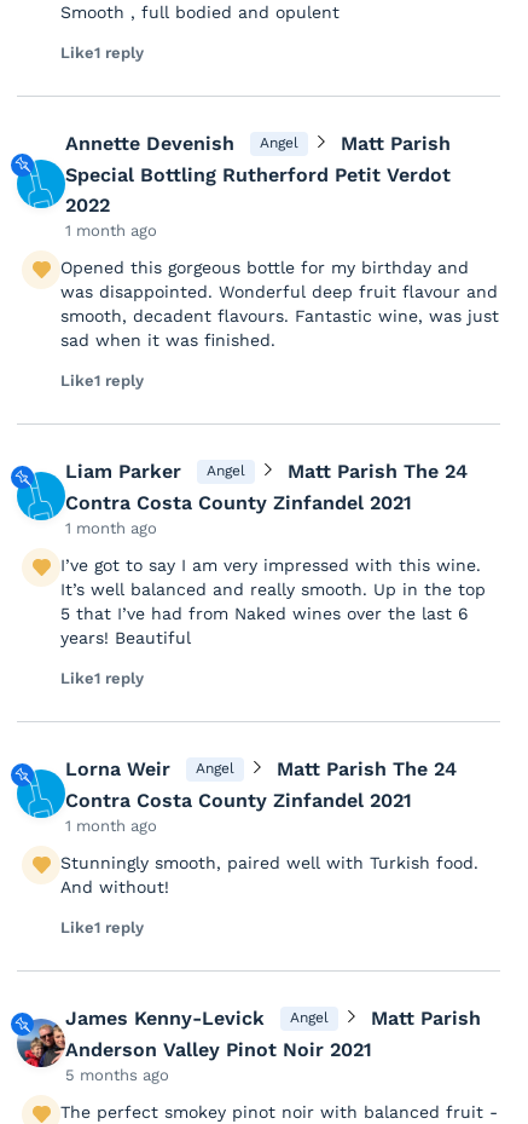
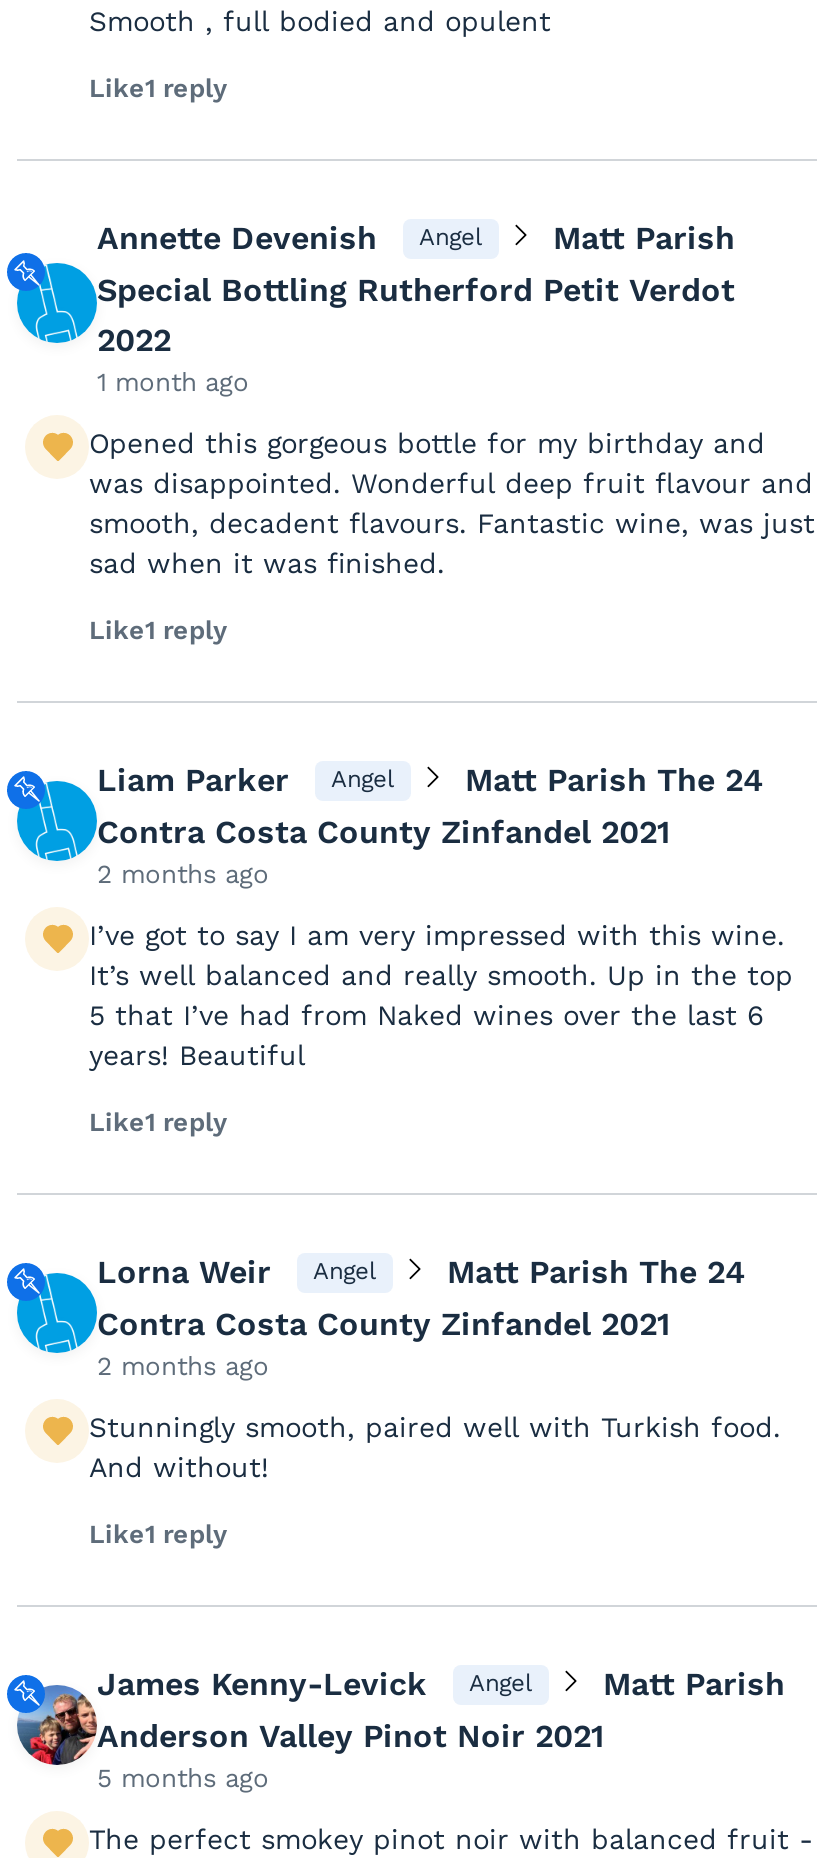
- 1 month ago
+ 2 months ago

- 1 month ago
+ 2 months ago
